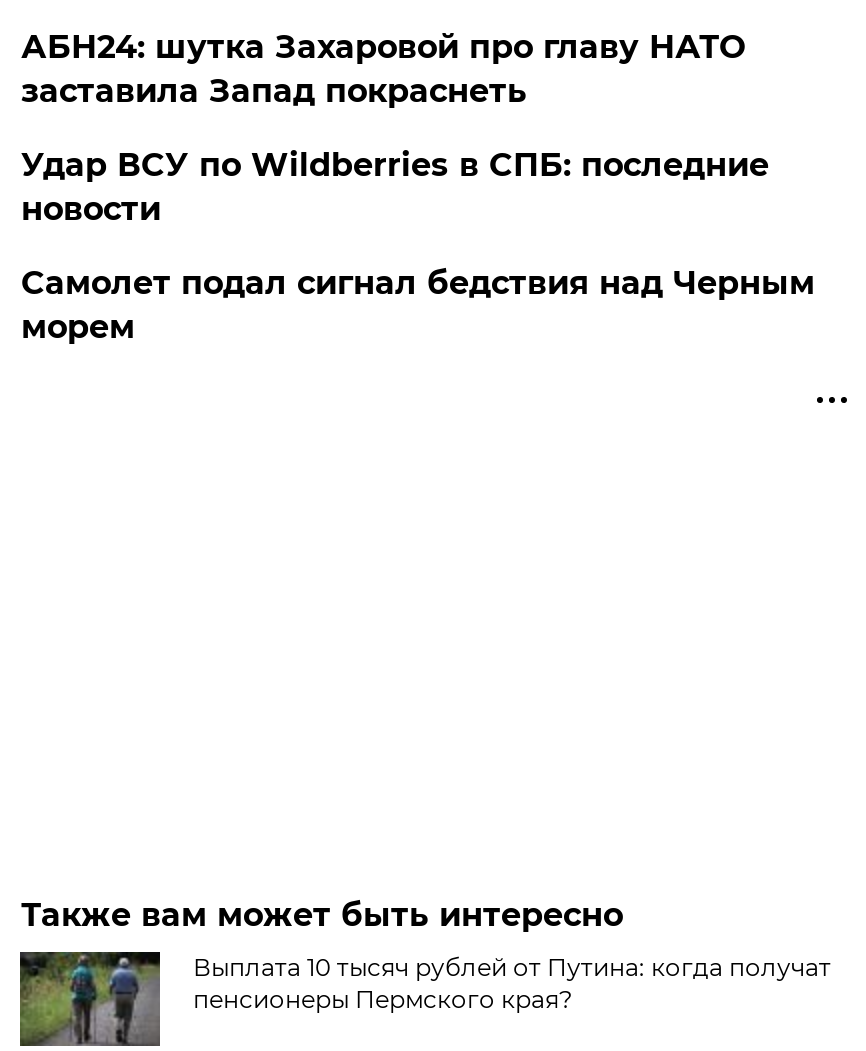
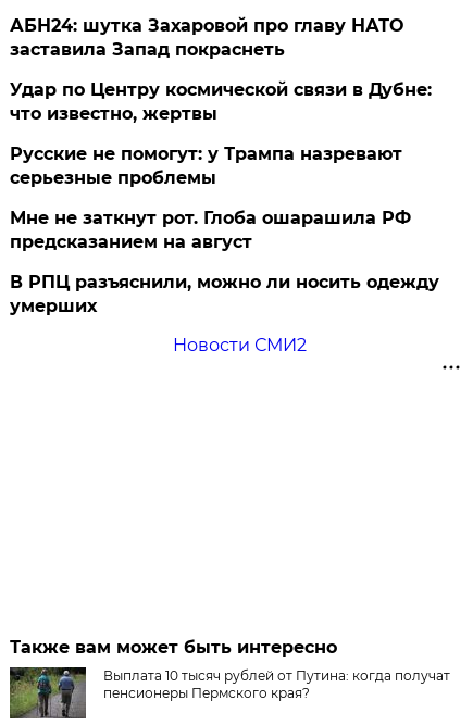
- Удар ВСУ по Wildberries в СПБ: последние
- новости
- Самолет подал сигнал бедствия над Черным
- морем
+ Удар по Центру космической связи в Дубне:
+ что известно, жертвы
+ Русские не помогут: у Трампа назревают
+ серьезные проблемы
+ Мне не заткнут рот. Глоба ошарашила РФ
+ предсказанием на август
+ В РПЦ разъяснили, можно ли носить одежду
+ умерших
+ Новости СМИ2
